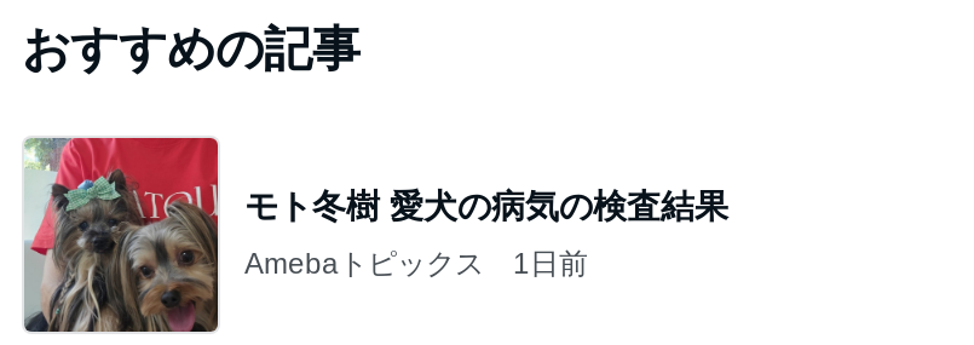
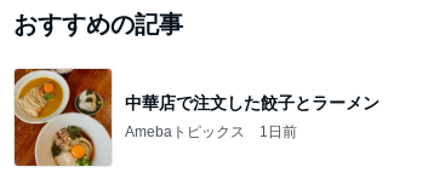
- [image]
- モト冬樹 愛犬の病気の検査結果
+ [image]
+ 中華店で注文した餃子とラーメン
